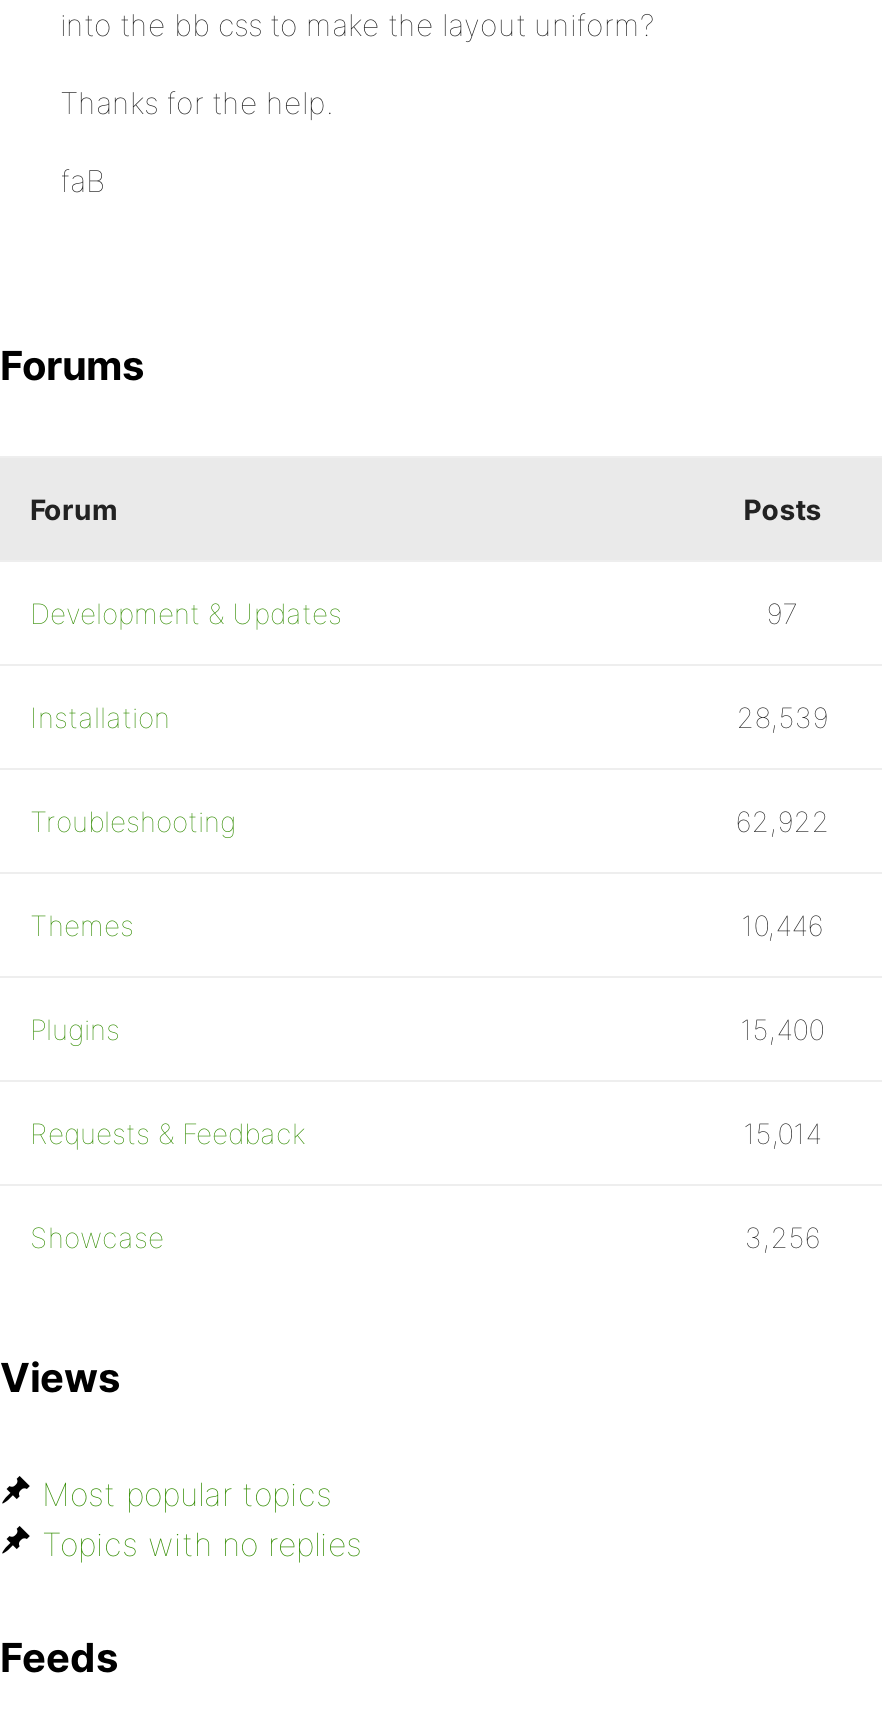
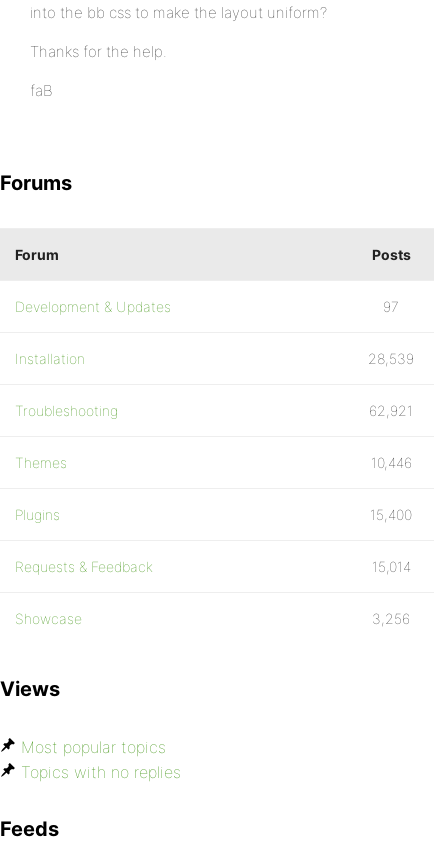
- 62,922
+ 62,921
